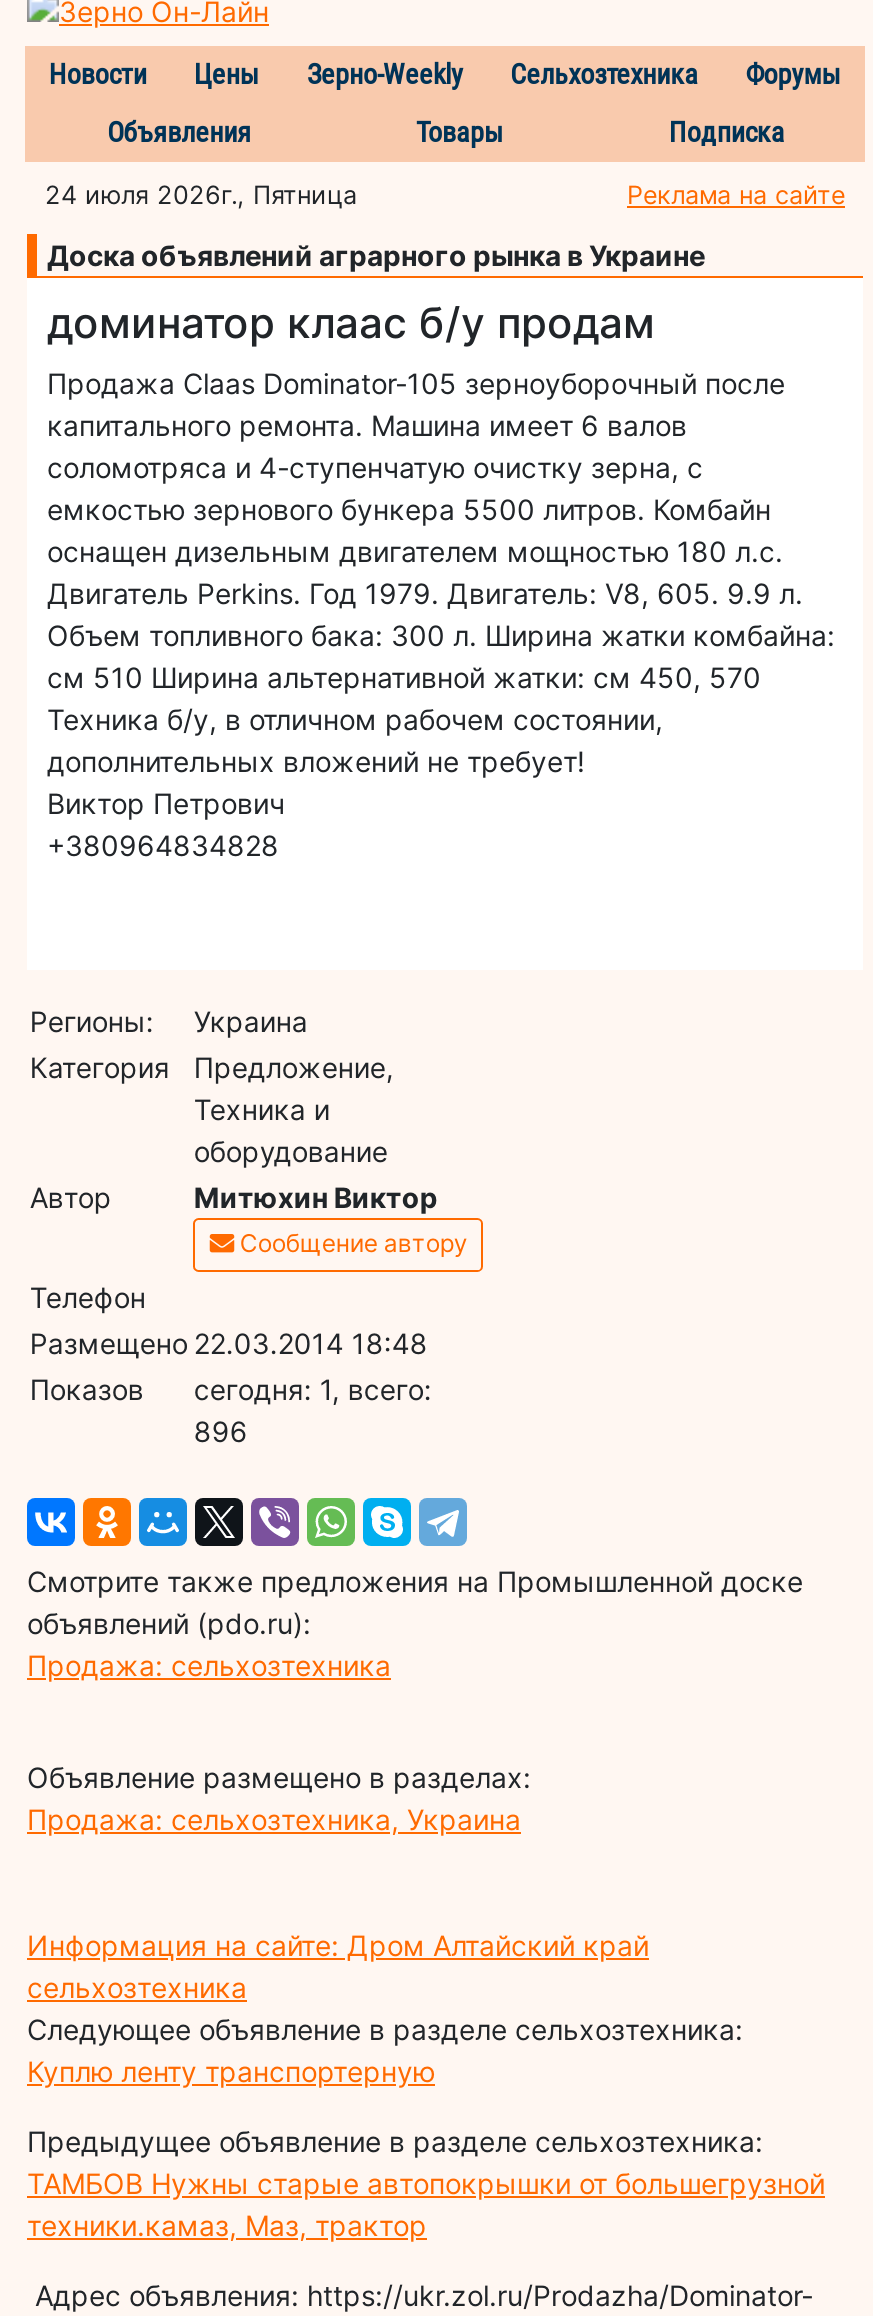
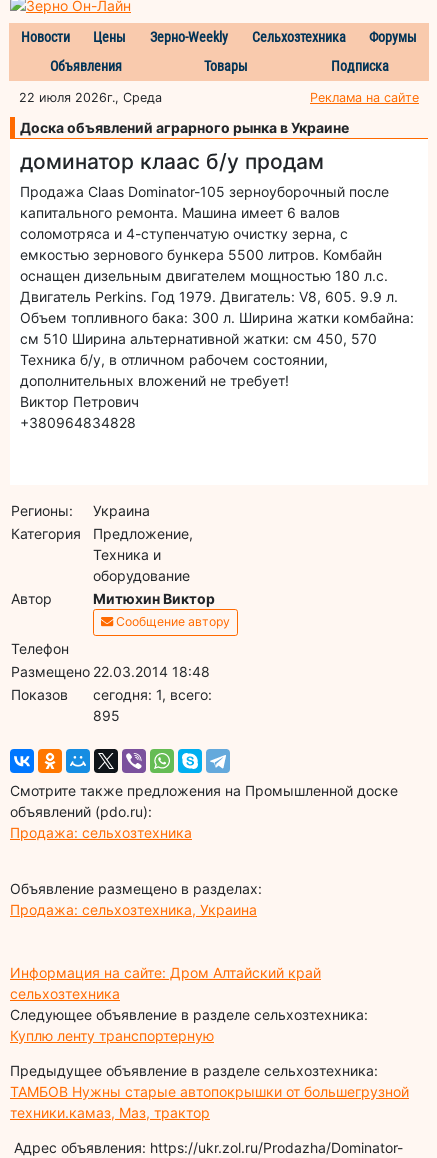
- 24 июля 2026г., Пятница
+ 22 июля 2026г., Среда

- 896
+ 895
